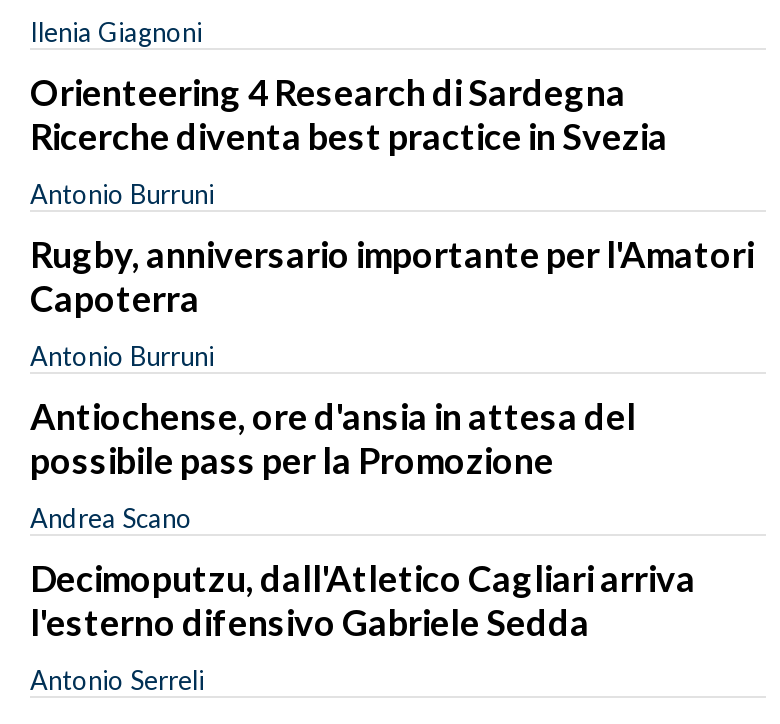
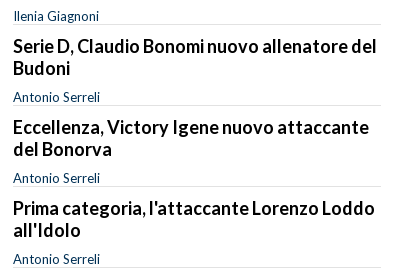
- Orienteering 4 Research di Sardegna
- Ricerche diventa best practice in Svezia
- Antonio Burruni
- Rugby, anniversario importante per l'Amatori
- Capoterra
- Antonio Burruni
- Antiochense, ore d'ansia in attesa del
- possibile pass per la Promozione
- Andrea Scano
- Decimoputzu, dall'Atletico Cagliari arriva
- l'esterno difensivo Gabriele Sedda
+ Serie D, Claudio Bonomi nuovo allenatore del
+ Budoni
+ Antonio Serreli
+ Eccellenza, Victory Igene nuovo attaccante
+ del Bonorva
+ Antonio Serreli
+ Prima categoria, l'attaccante Lorenzo Loddo
+ all'Idolo
